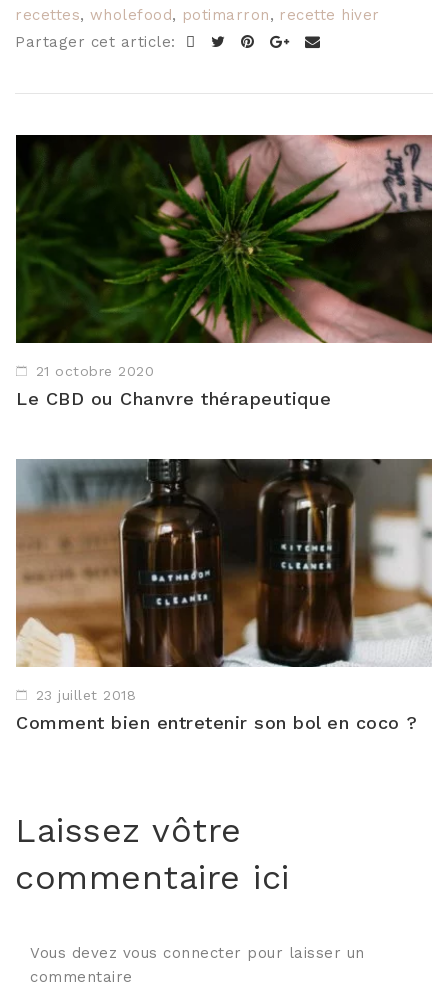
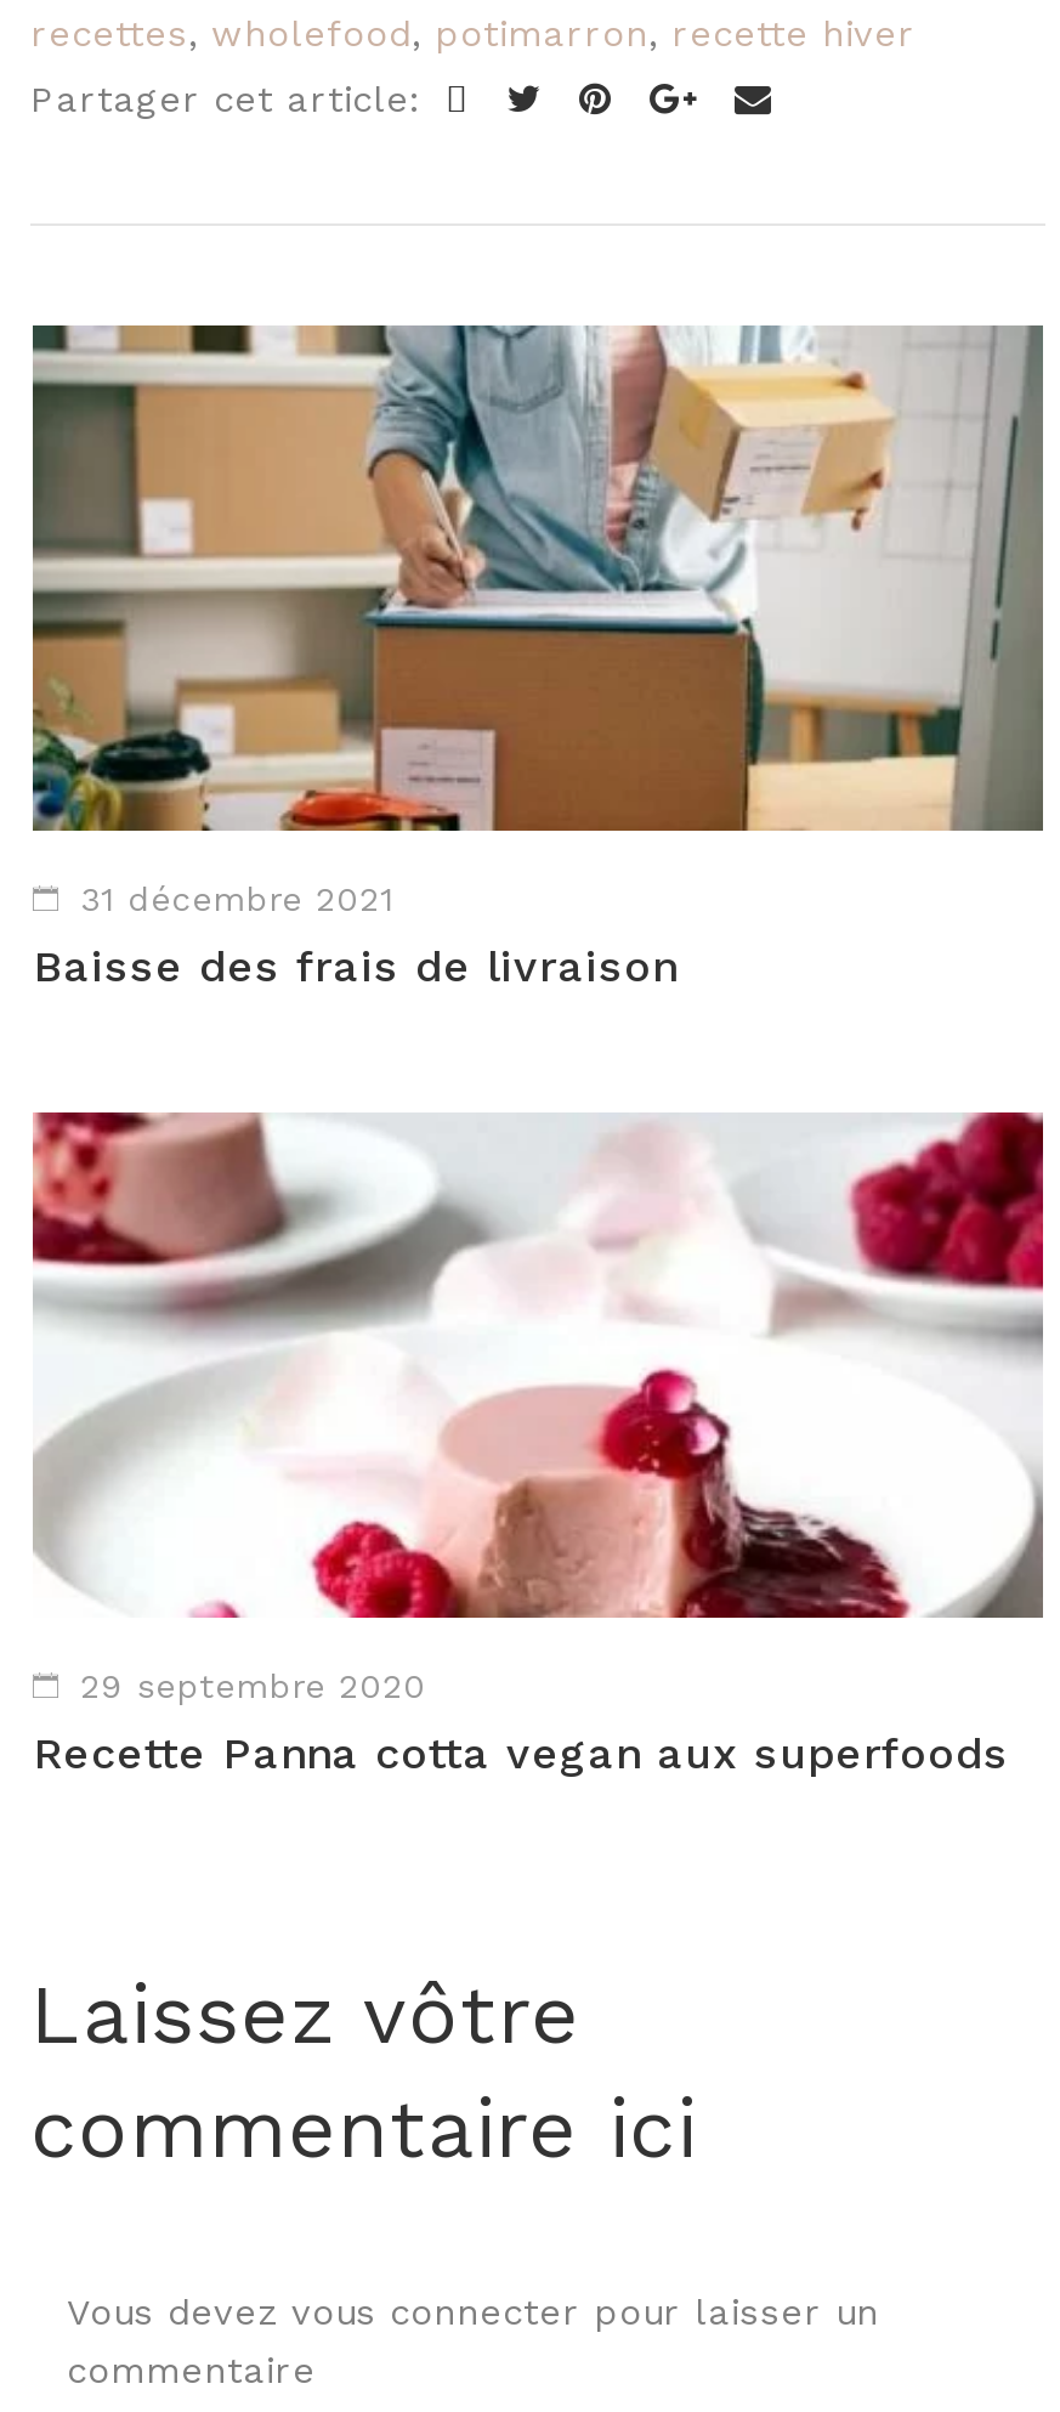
- [image]
- 21 octobre 2020
- Le CBD ou Chanvre thérapeutique
+ [image]
+ 31 décembre 2021
+ Baisse des frais de livraison

- [image]
- 23 juillet 2018
- Comment bien entretenir son bol en coco ?
+ [image]
+ 29 septembre 2020
+ Recette Panna cotta vegan aux superfoods
